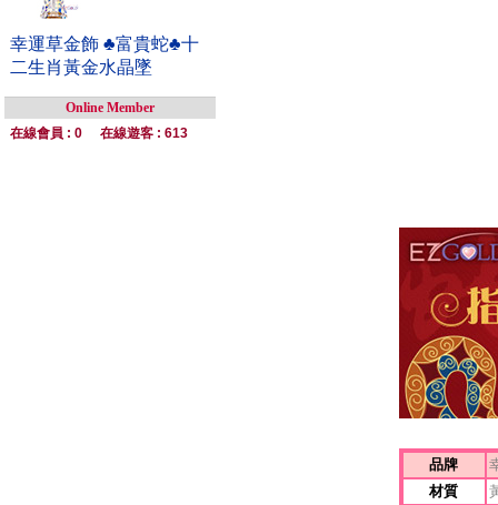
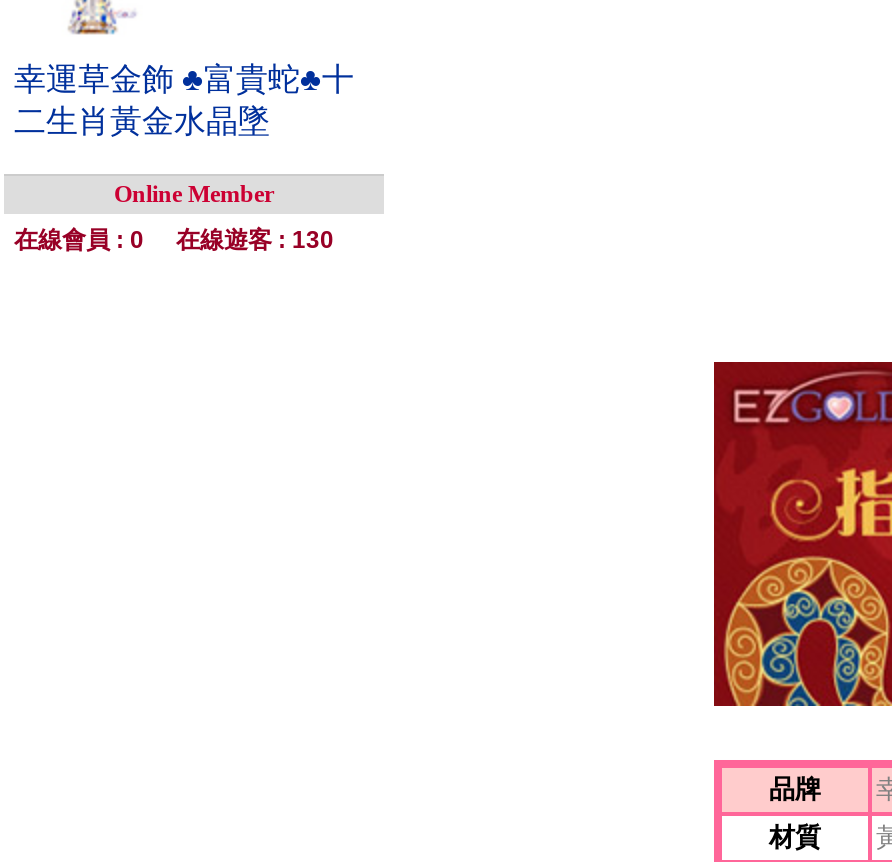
- 在線會員 : 0 在線遊客 : 613
+ 在線會員 : 0 在線遊客 : 130
